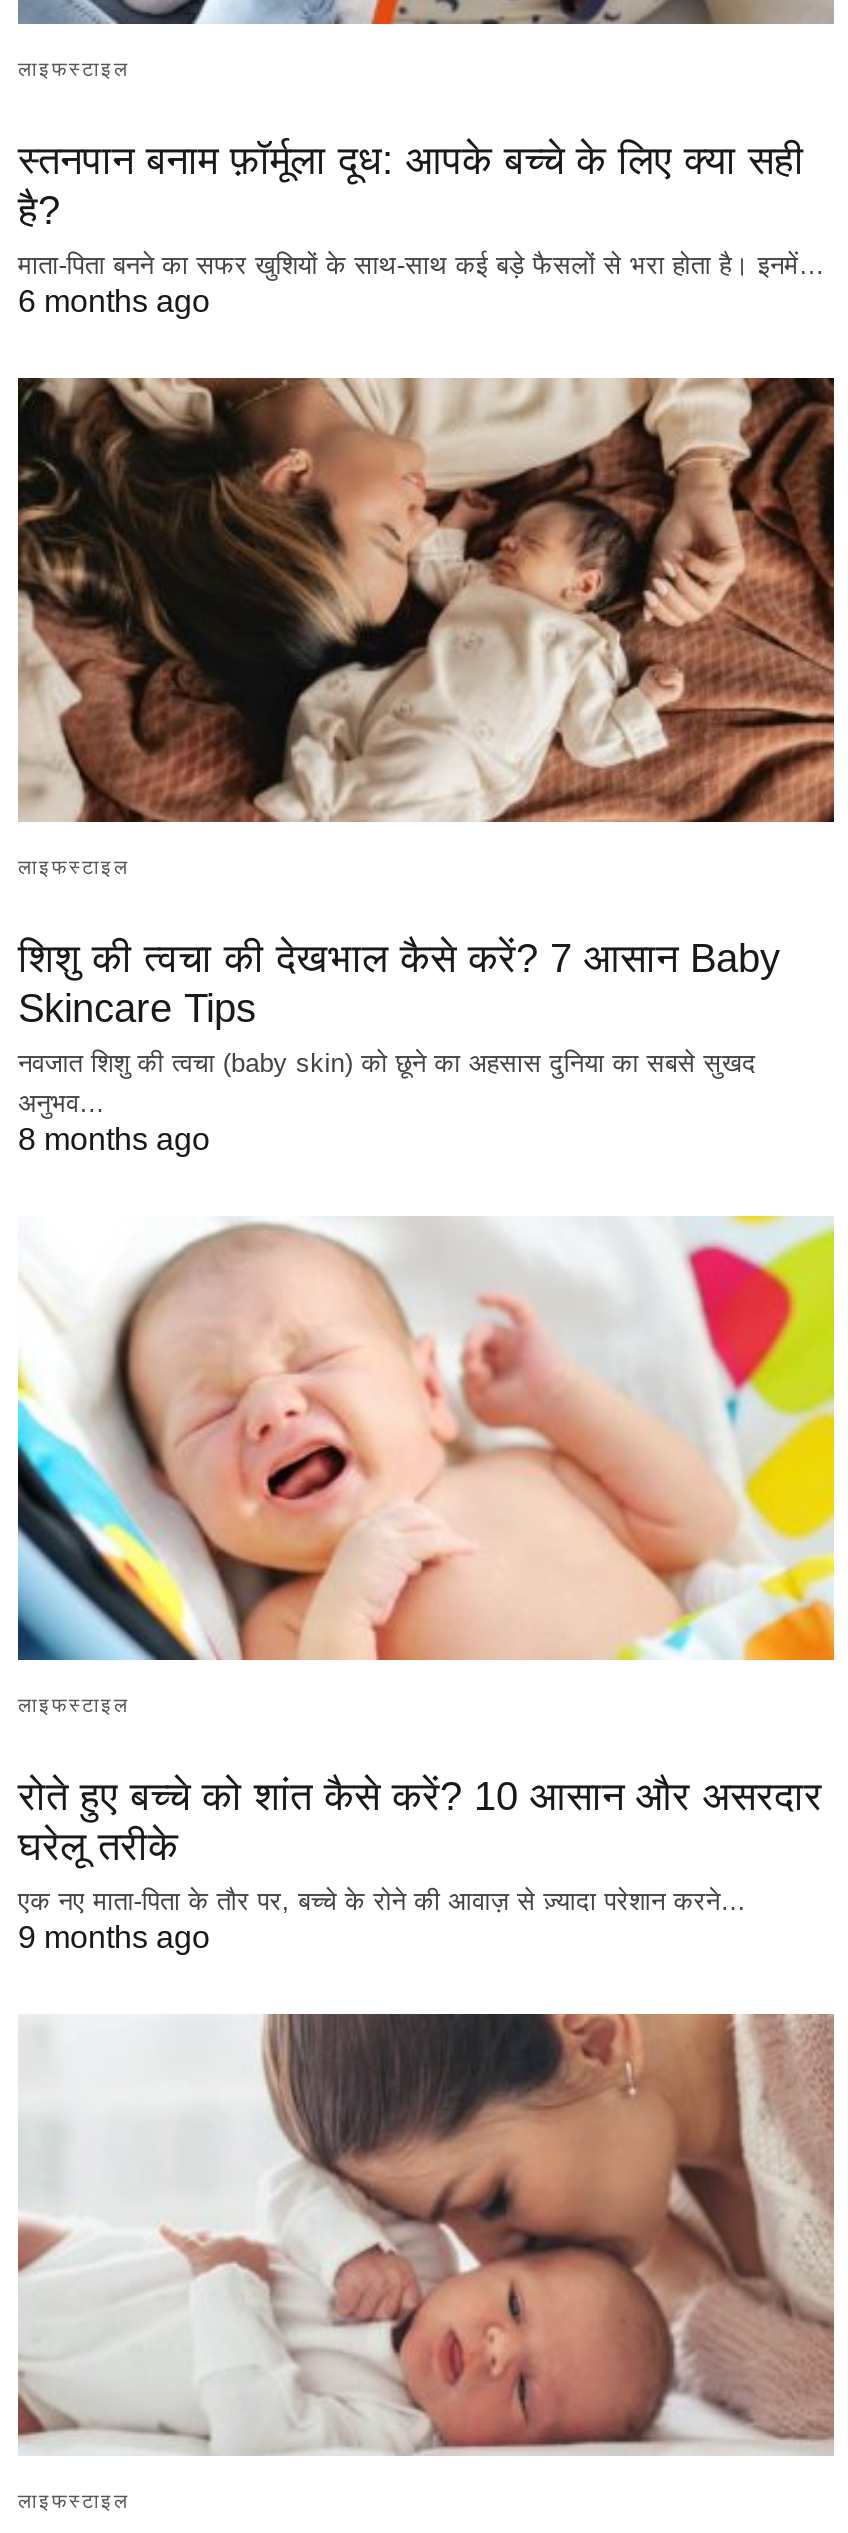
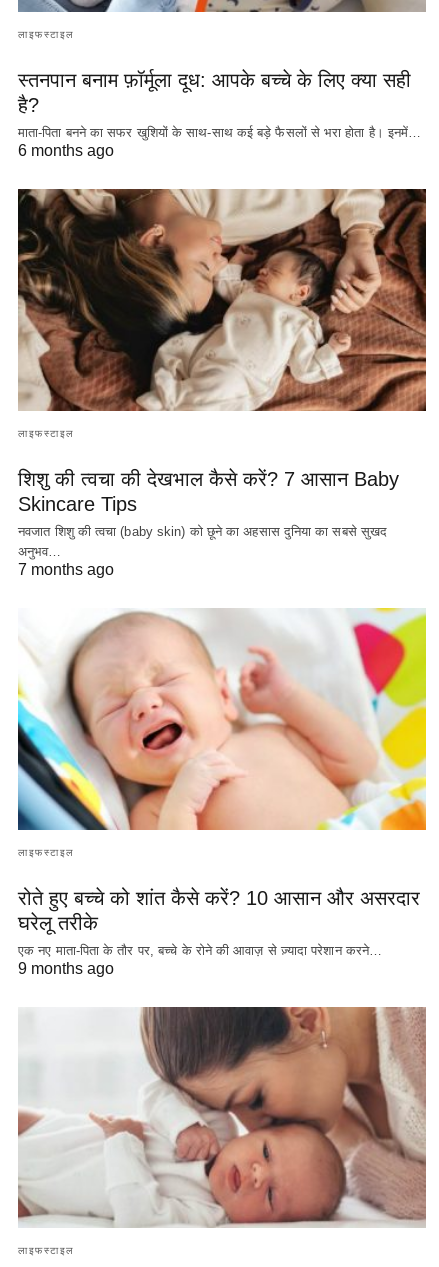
- 8 months ago
+ 7 months ago
